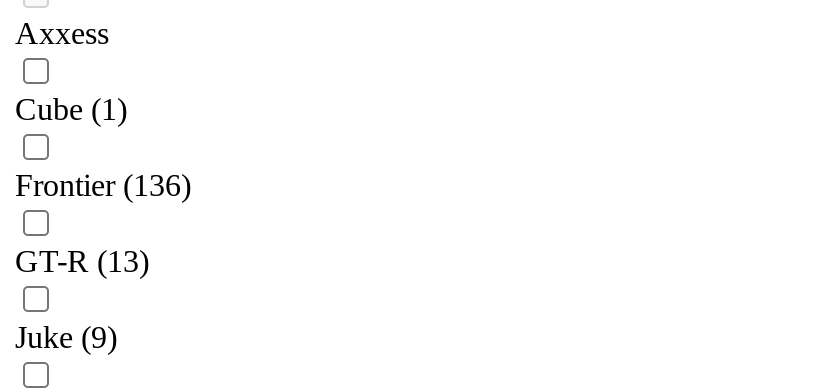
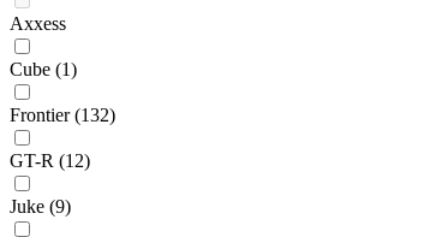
- Frontier (136)
+ Frontier (132)

- GT-R (13)
+ GT-R (12)
